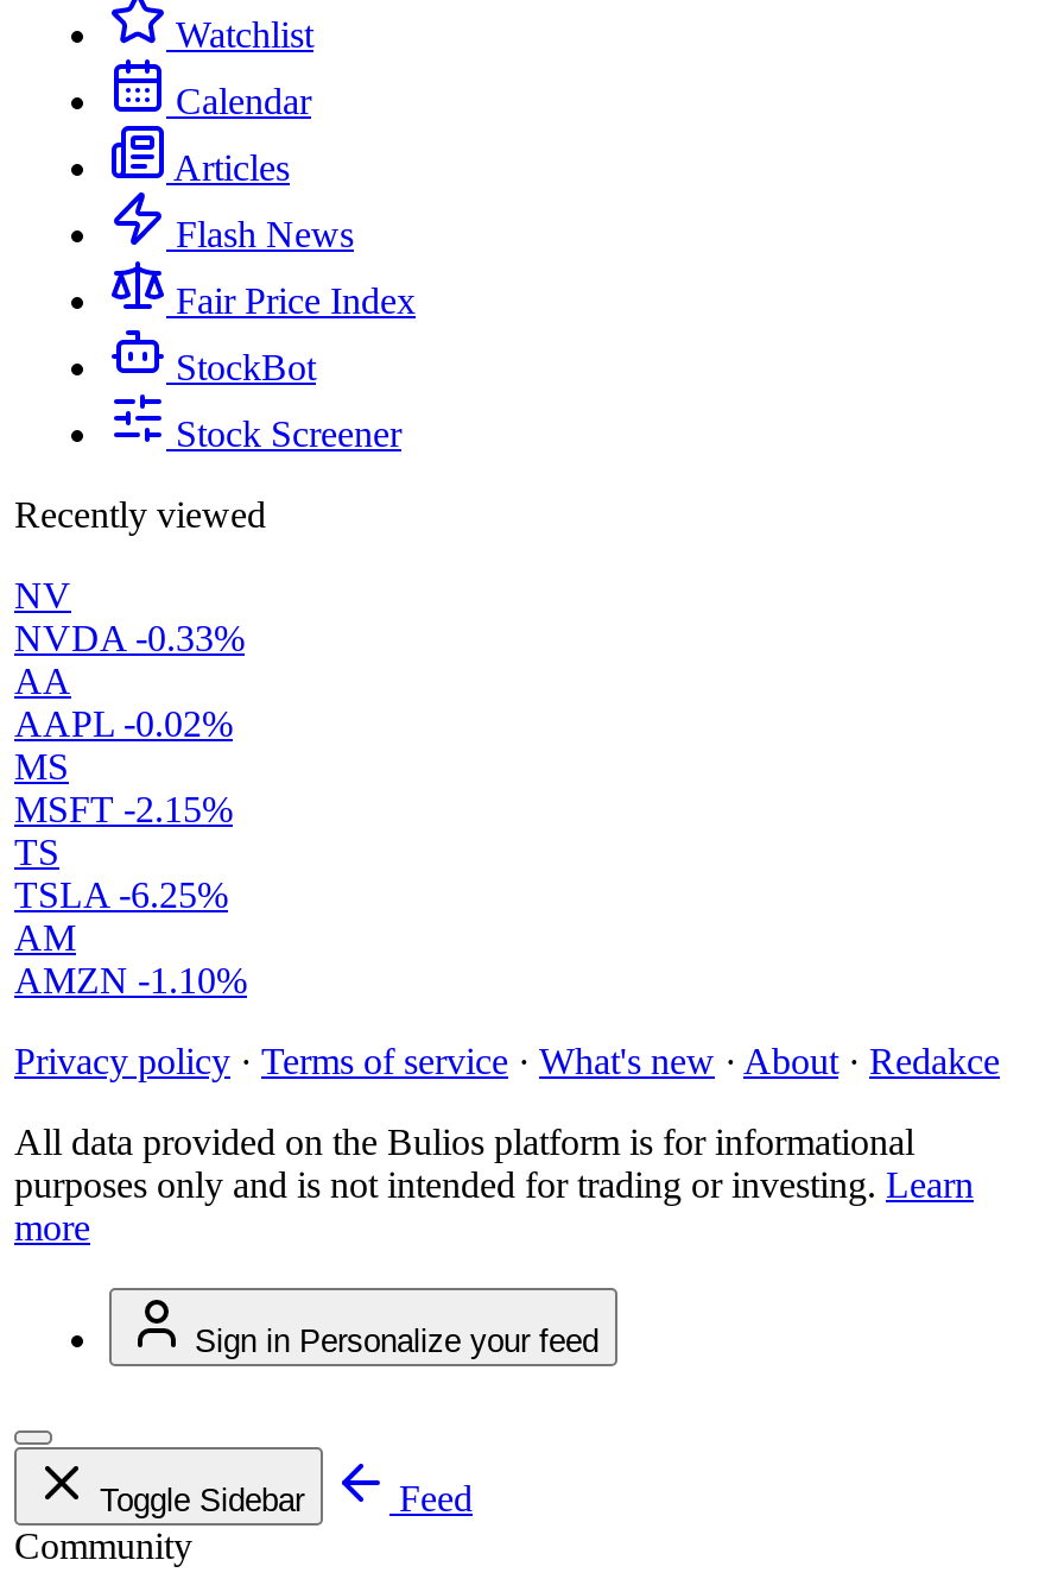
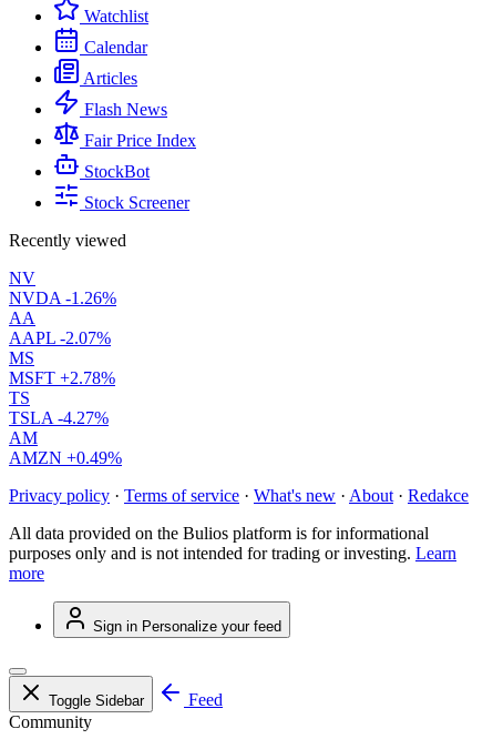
- NVDA -0.33%
+ NVDA -1.26%

- AAPL -0.02%
+ AAPL -2.07%

- MSFT -2.15%
+ MSFT +2.78%

- TSLA -6.25%
+ TSLA -4.27%

- AMZN -1.10%
+ AMZN +0.49%
